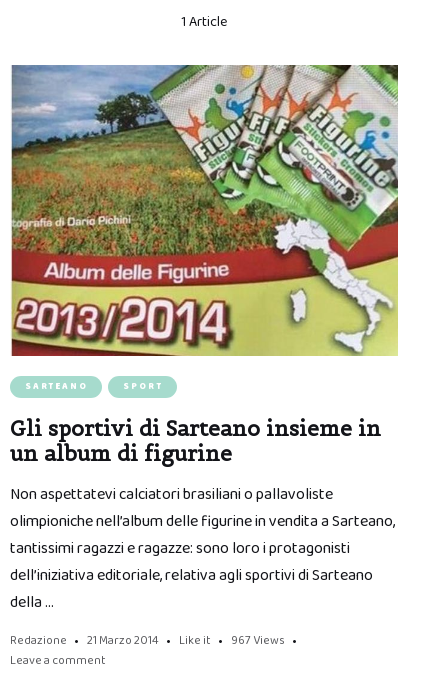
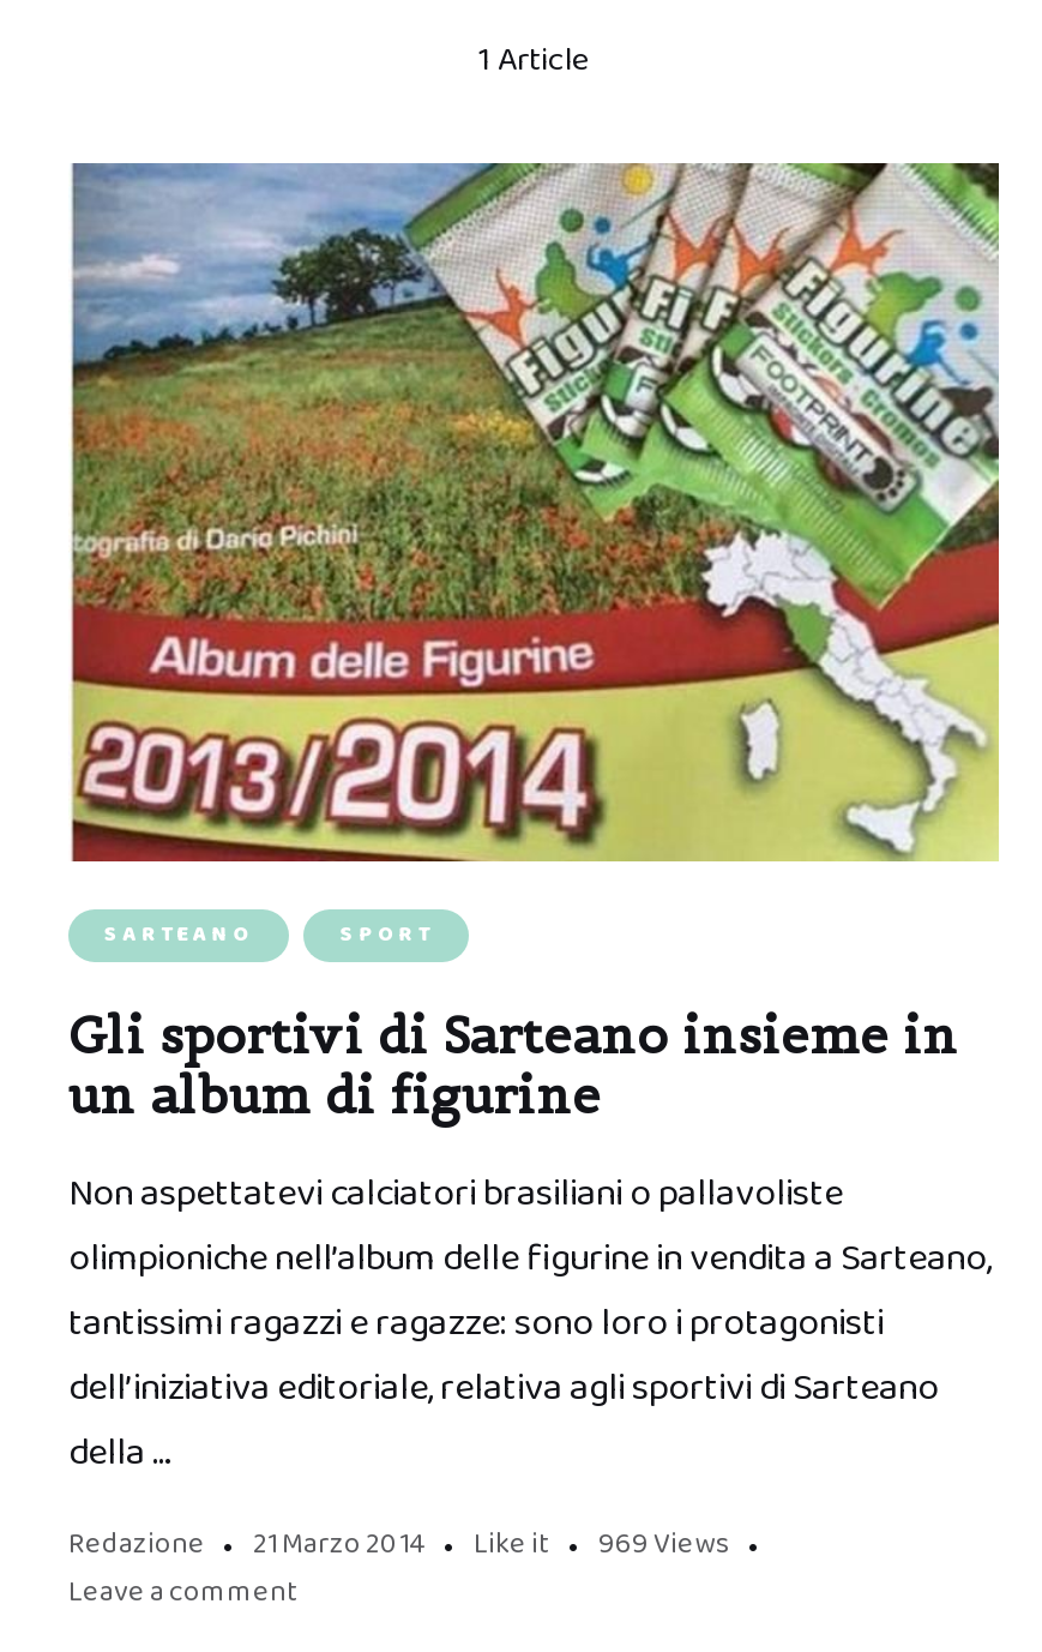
- Redazione 21 Marzo 2014 Like it 967 Views
+ Redazione 21 Marzo 2014 Like it 969 Views
